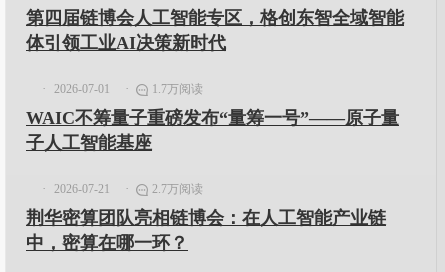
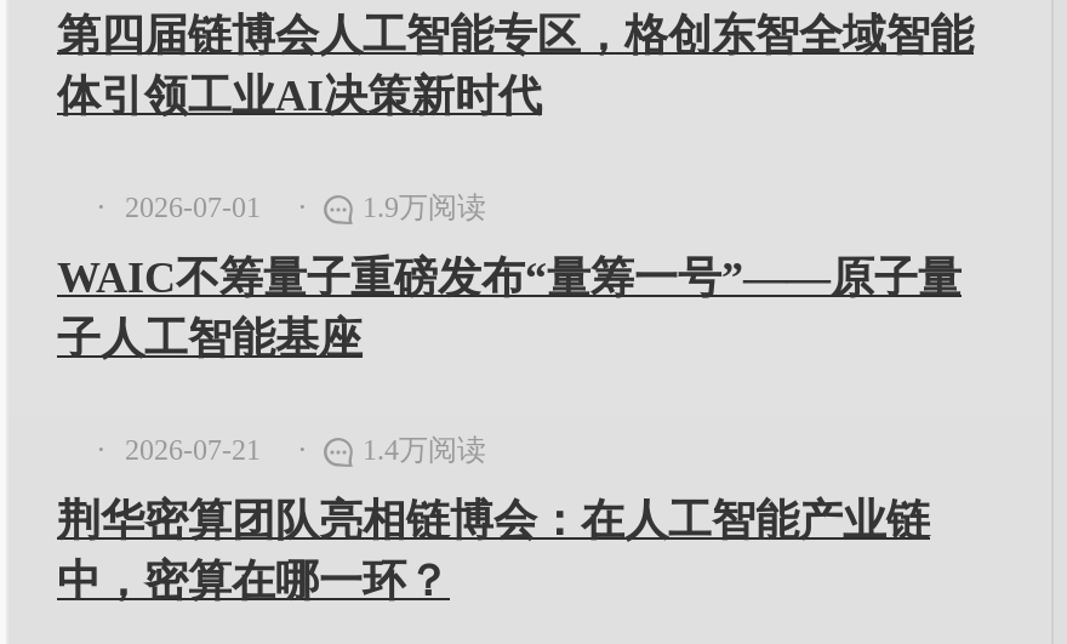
- 1.7万阅读
+ 1.9万阅读

- 2.7万阅读
+ 1.4万阅读
